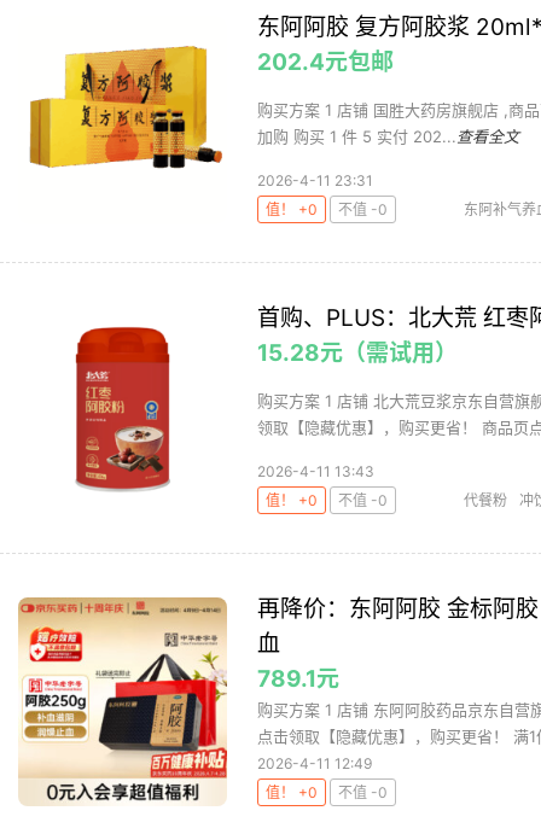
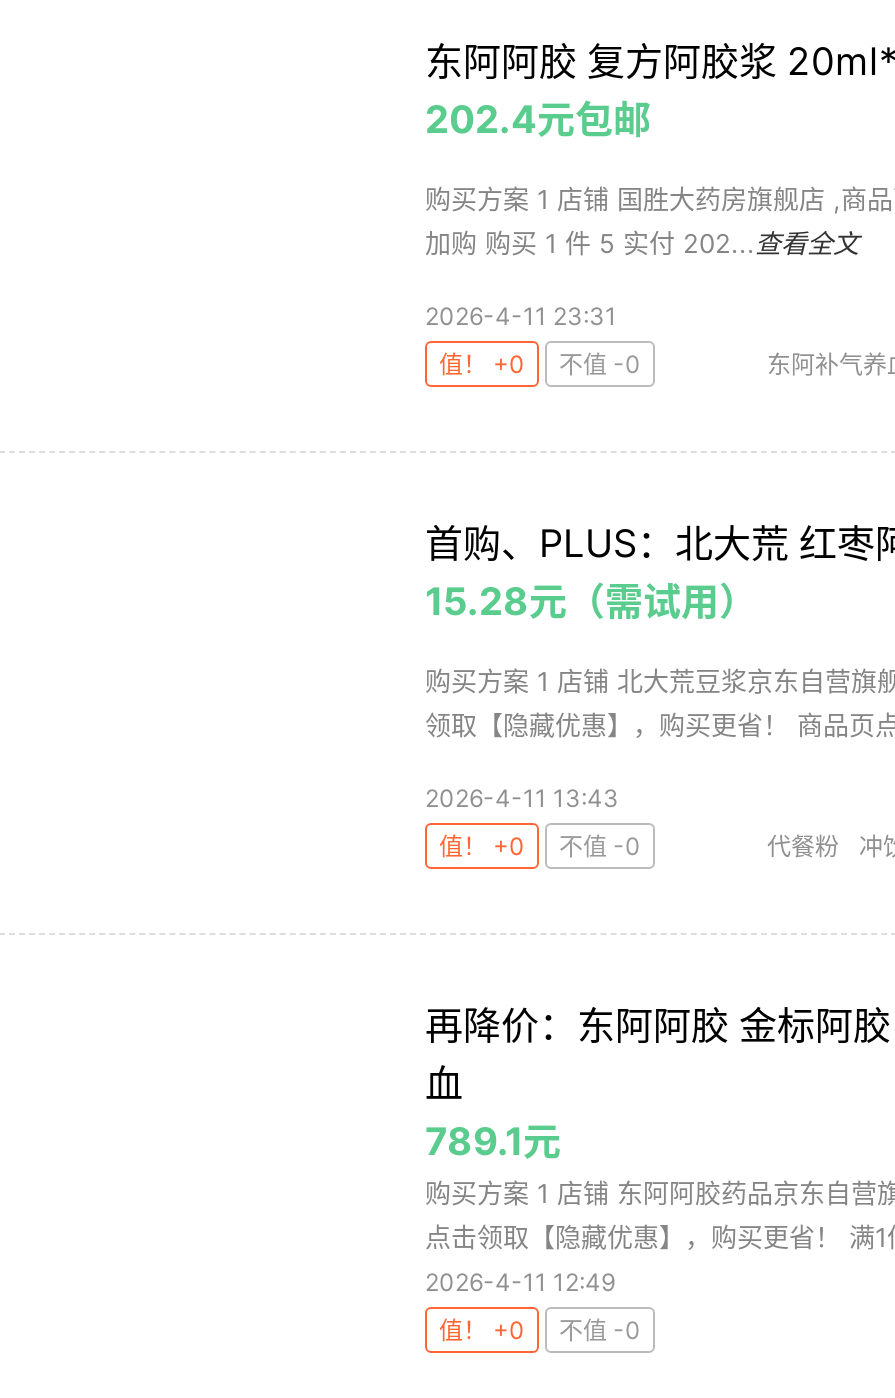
- [image]

- [image]

- [image]
